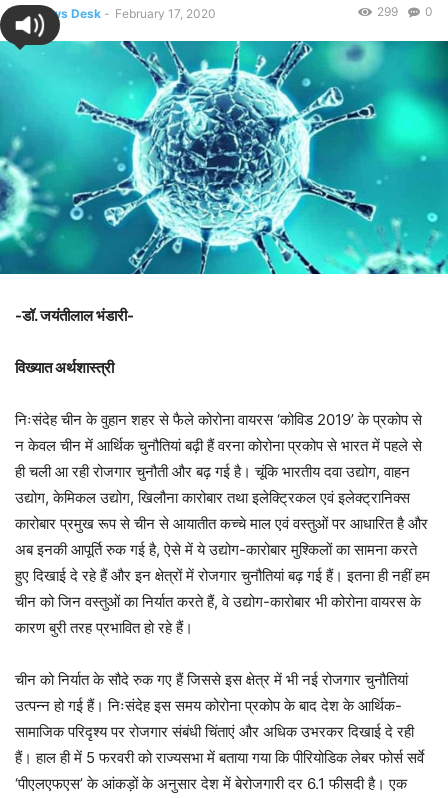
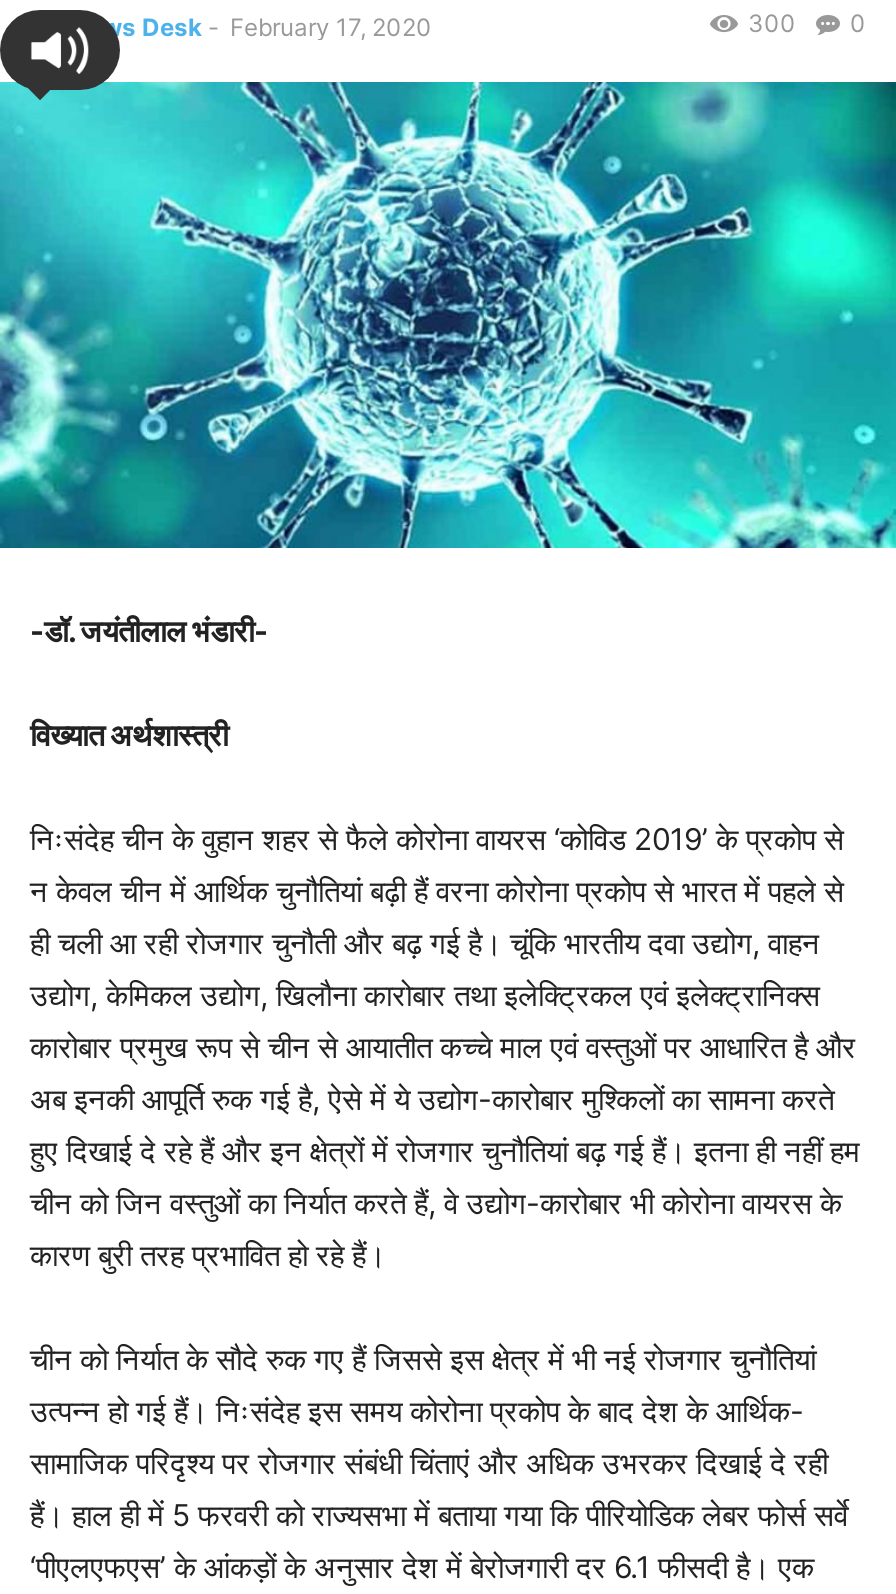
- 299 0
+ 300 0
